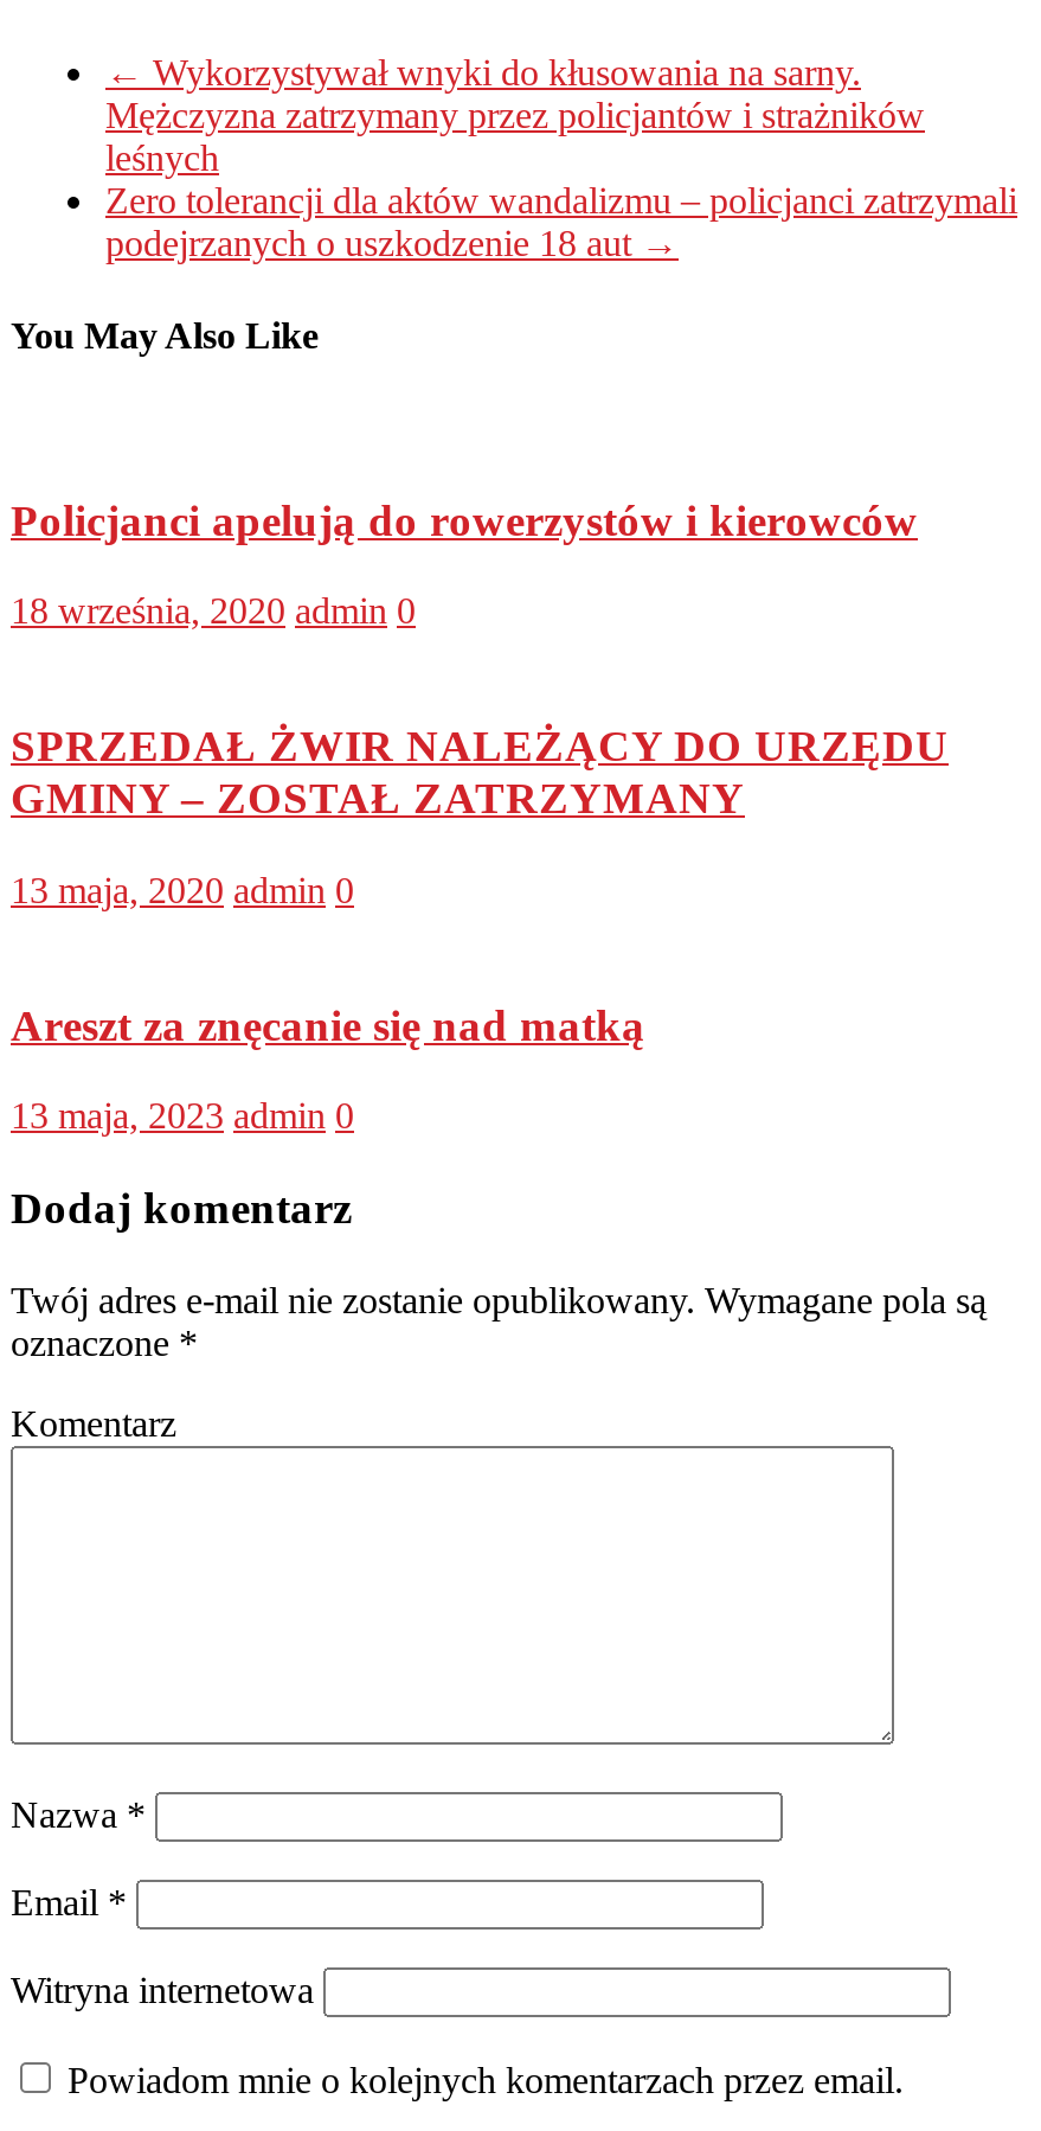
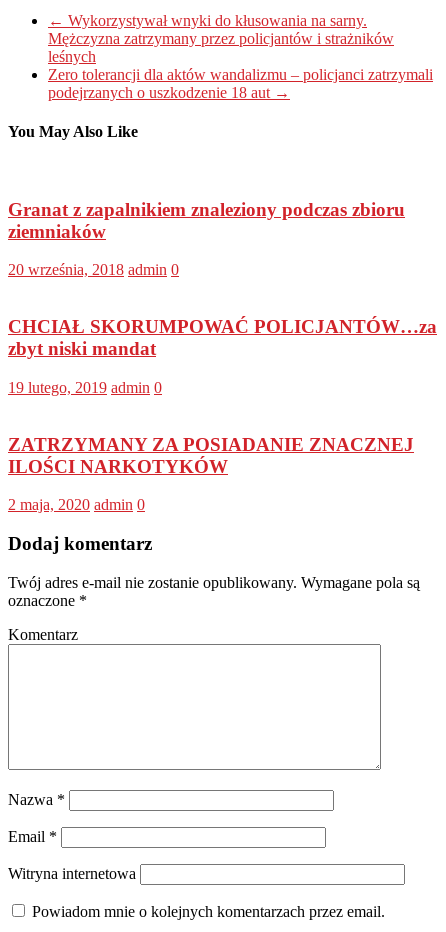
- Policjanci apelują do rowerzystów i kierowców
+ Granat z zapalnikiem znaleziony podczas zbioru
+ ziemniaków

- 18 września, 2020 admin 0
+ 20 września, 2018 admin 0

- SPRZEDAŁ ŻWIR NALEŻĄCY DO URZĘDU
- GMINY – ZOSTAŁ ZATRZYMANY
+ CHCIAŁ SKORUMPOWAĆ POLICJANTÓW…za
+ zbyt niski mandat

- 13 maja, 2020 admin 0
+ 19 lutego, 2019 admin 0

- Areszt za znęcanie się nad matką
+ ZATRZYMANY ZA POSIADANIE ZNACZNEJ
+ ILOŚCI NARKOTYKÓW

- 13 maja, 2023 admin 0
+ 2 maja, 2020 admin 0
